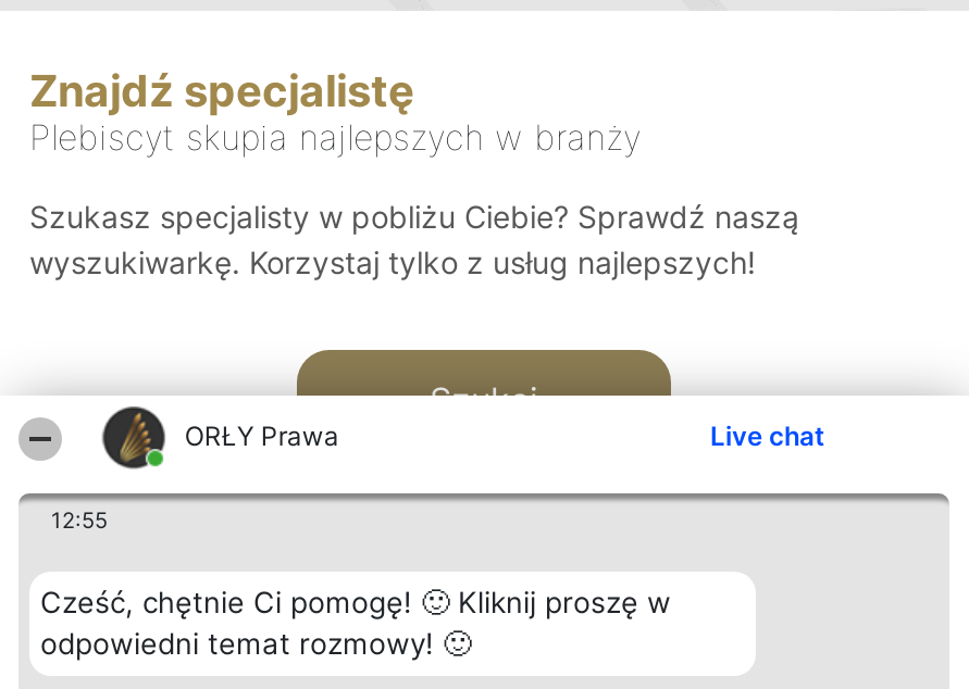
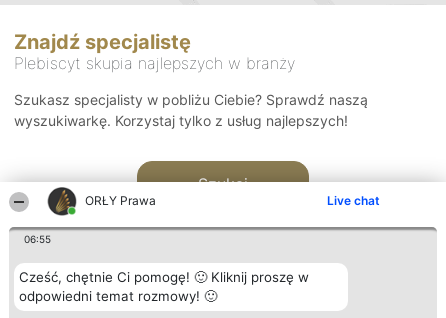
- 12:55
+ 06:55
